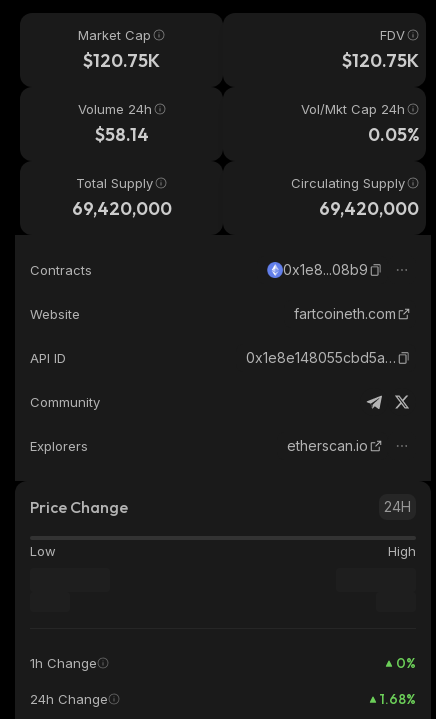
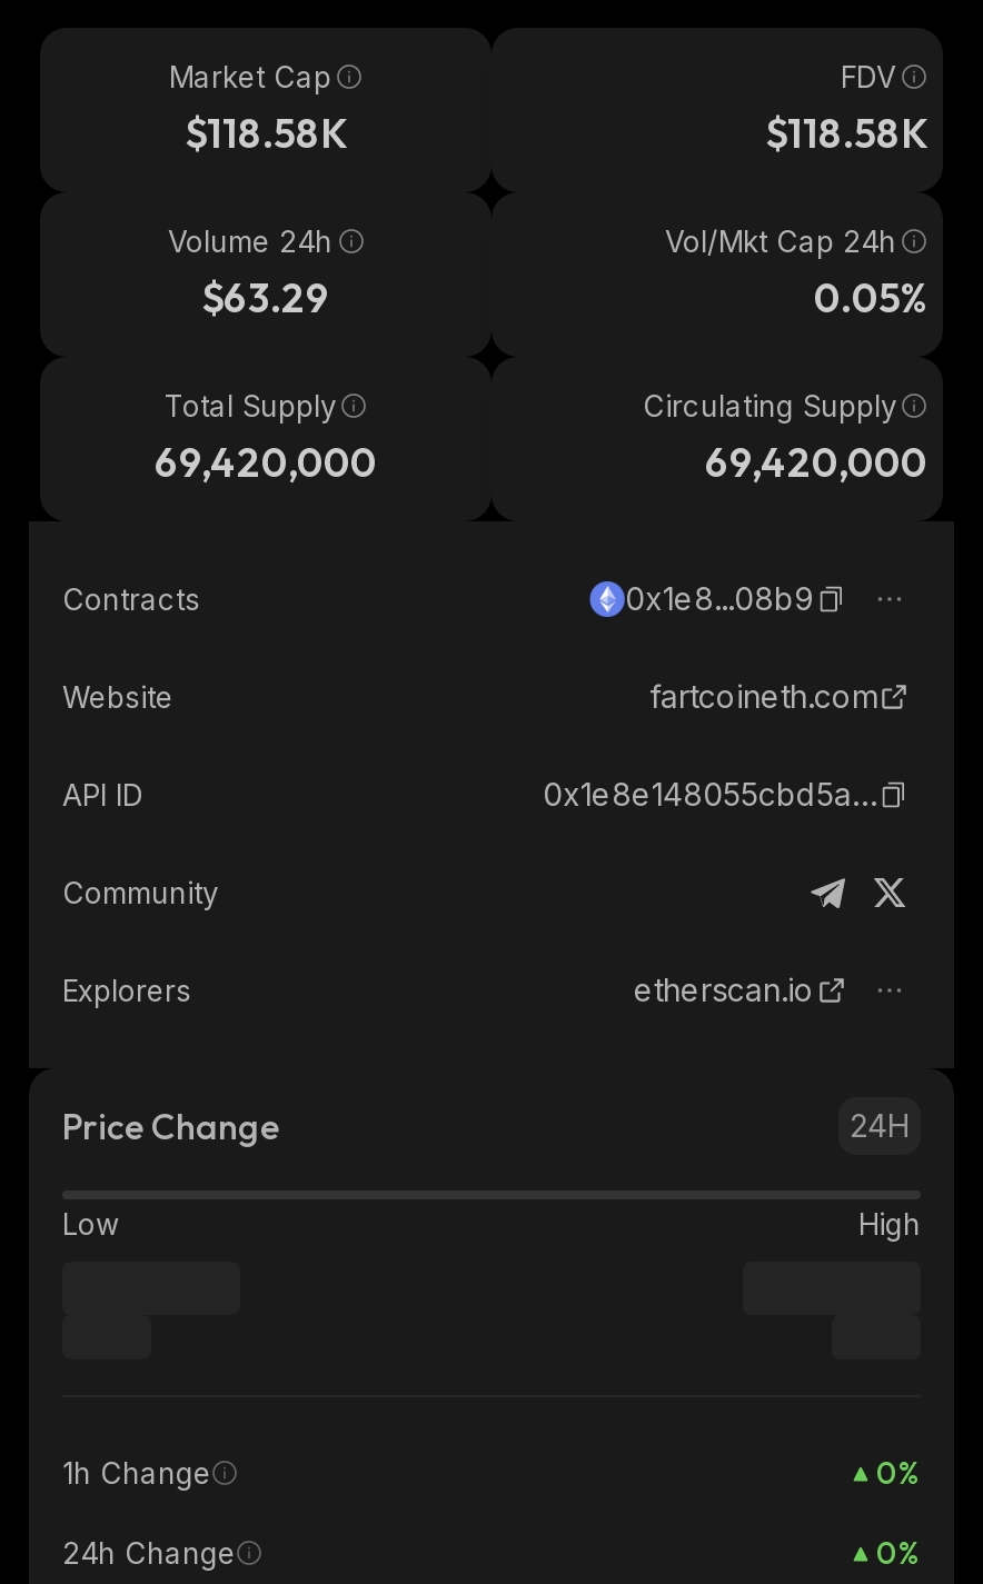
- $120.75K
+ $118.58K

- $120.75K
+ $118.58K

- $58.14
+ $63.29

- 1.68%
+ 0%
